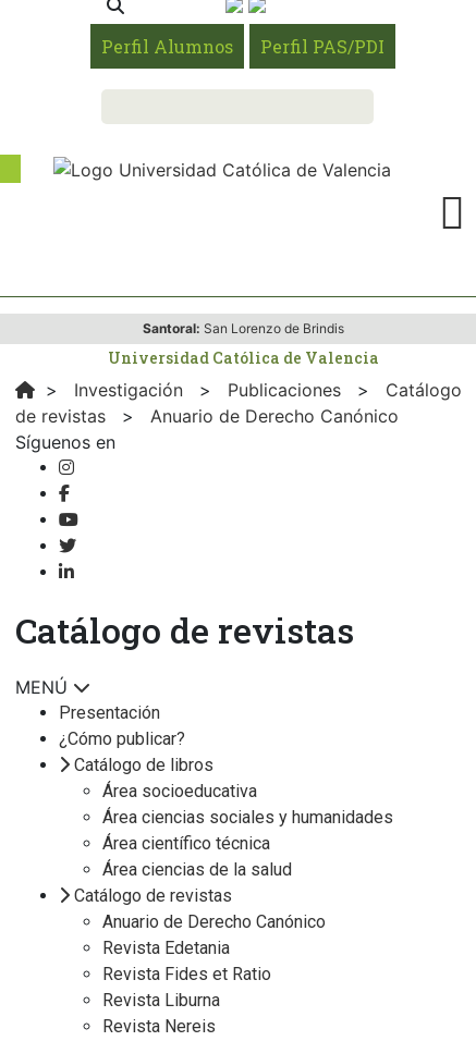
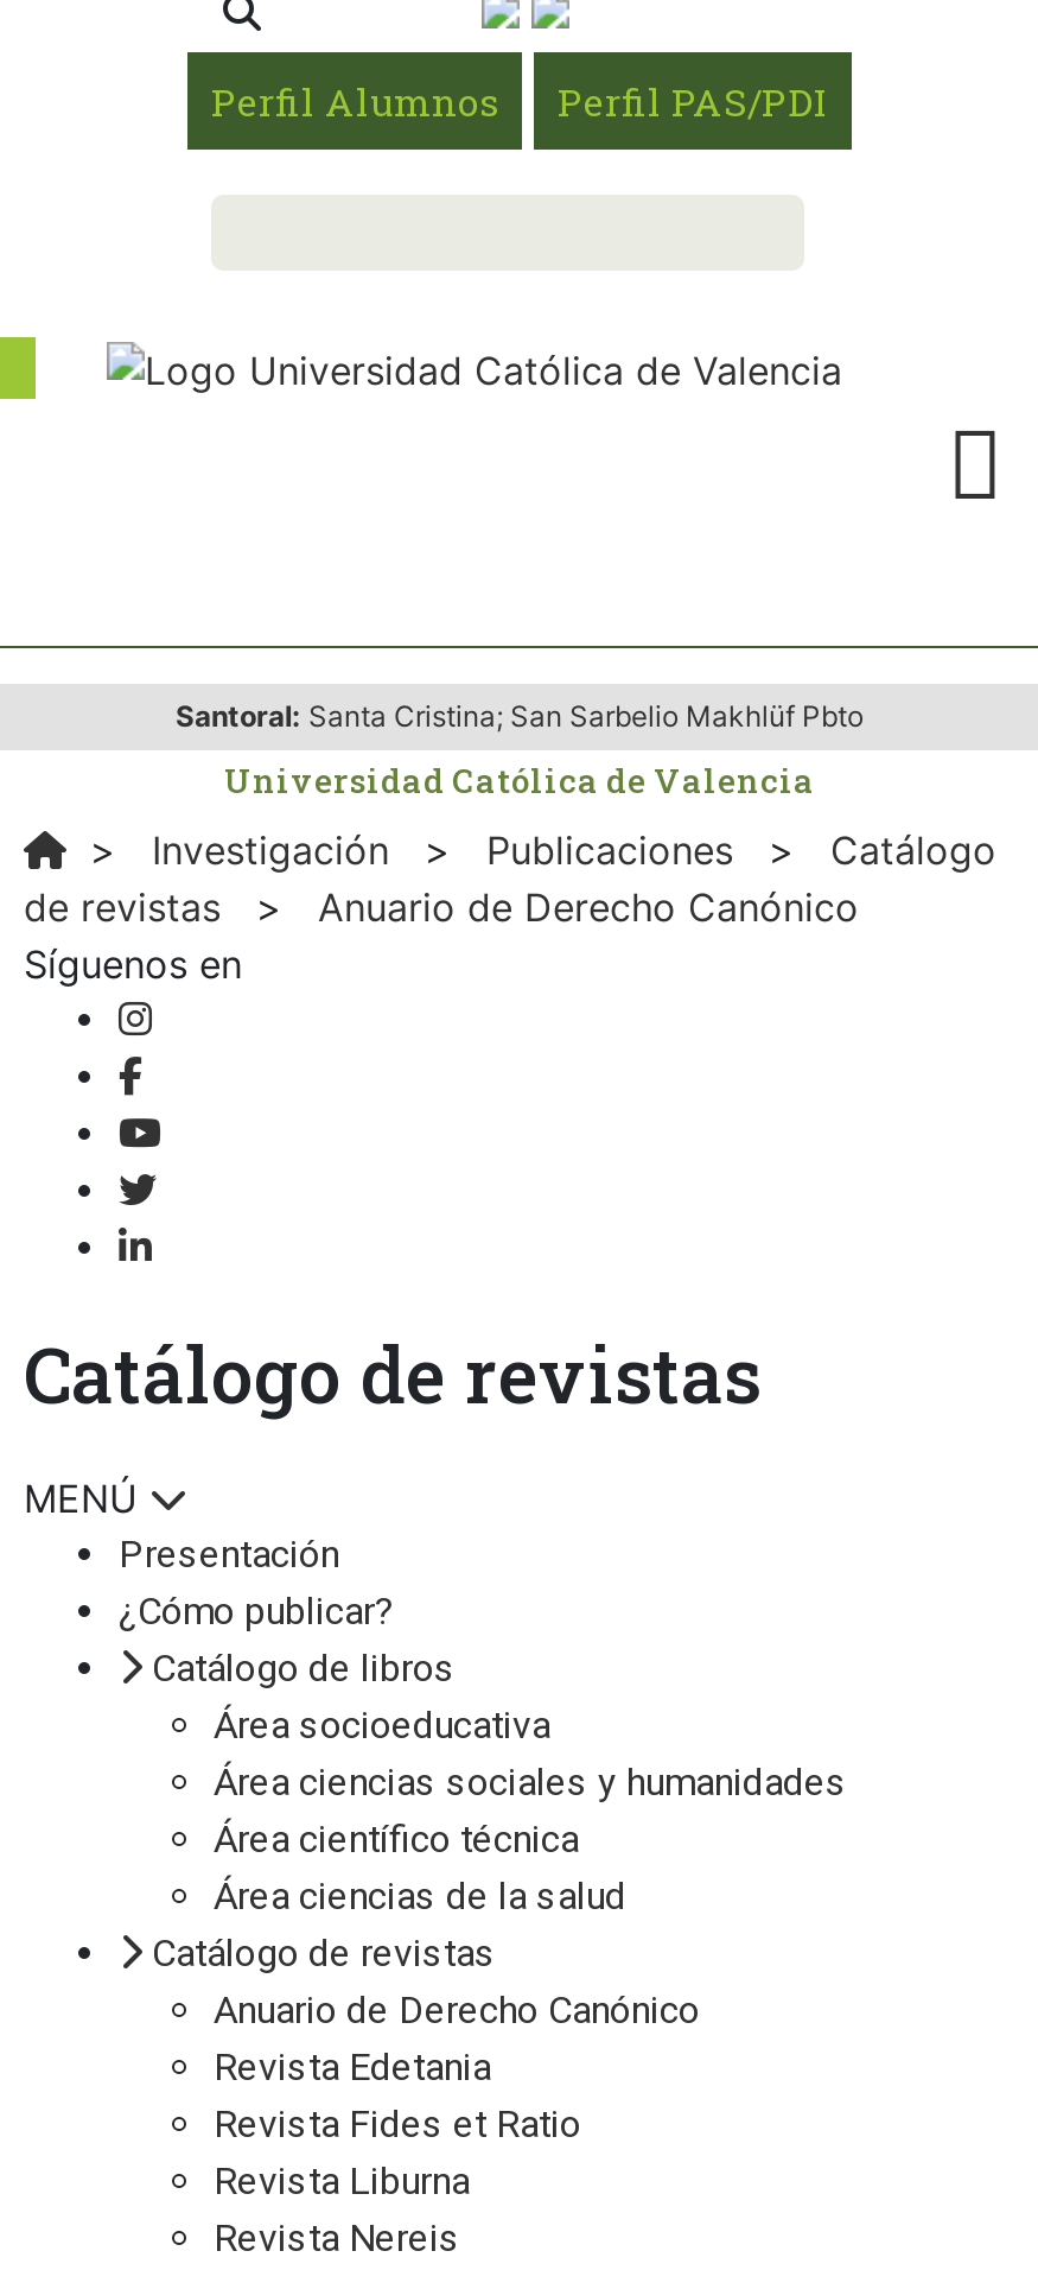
- Santoral: San Lorenzo de Brindis
+ Santoral: Santa Cristina; San Sarbelio Makhlüf Pbto
